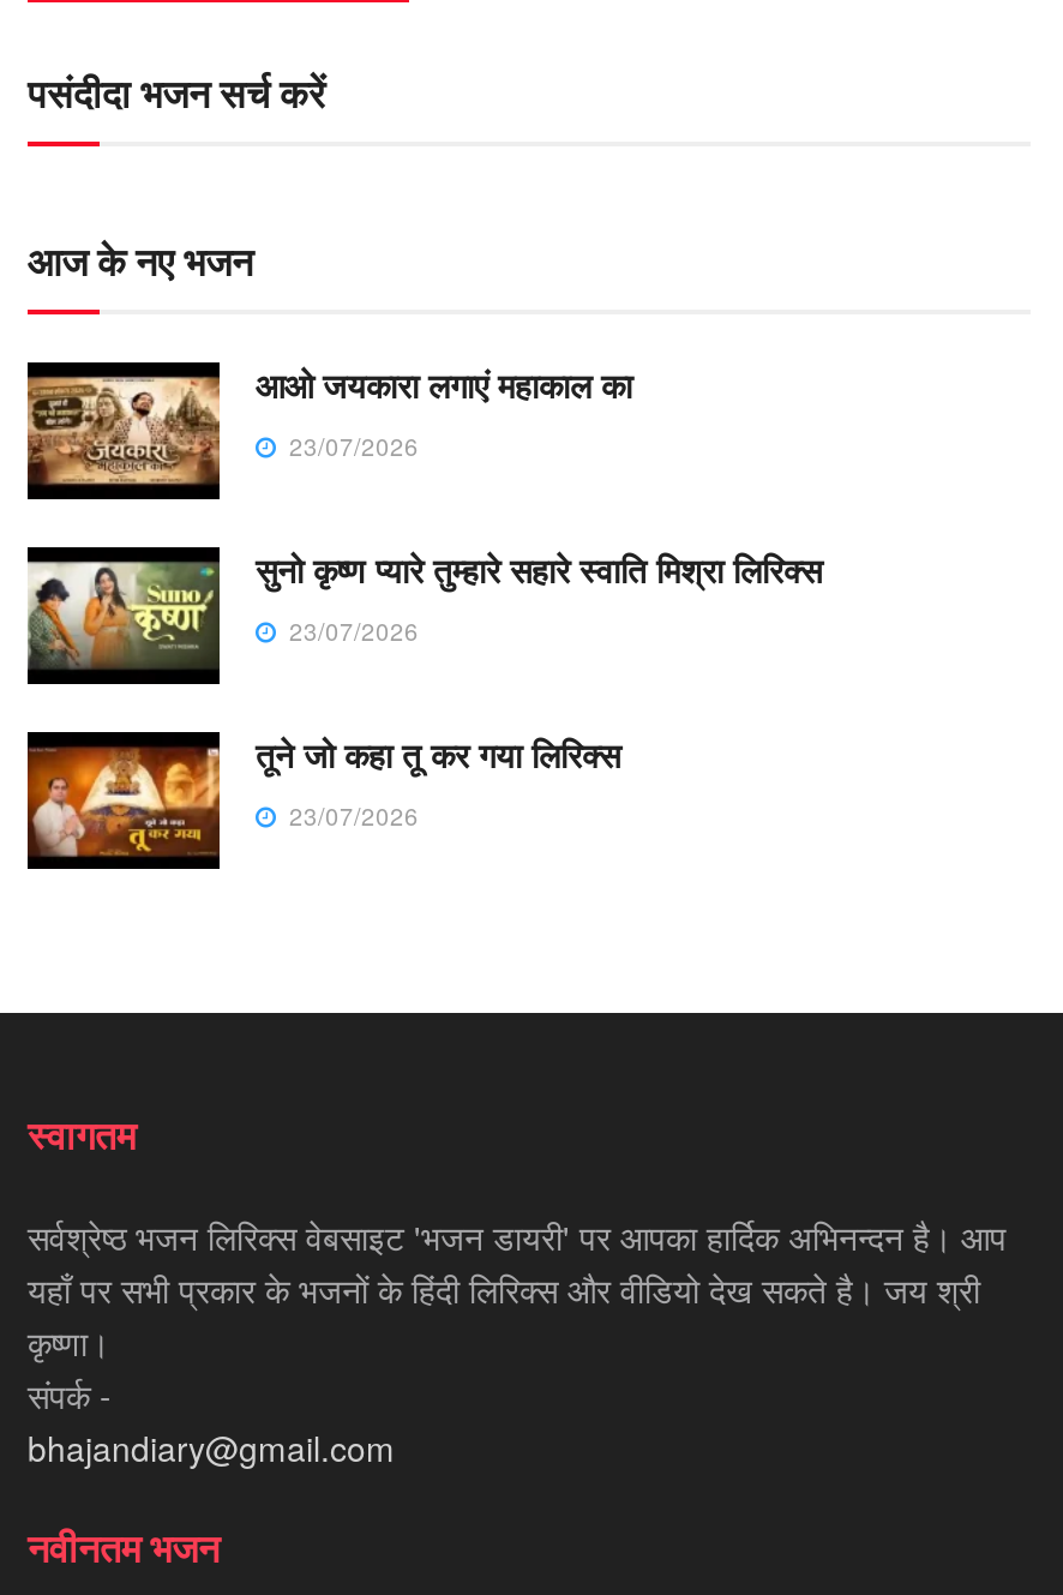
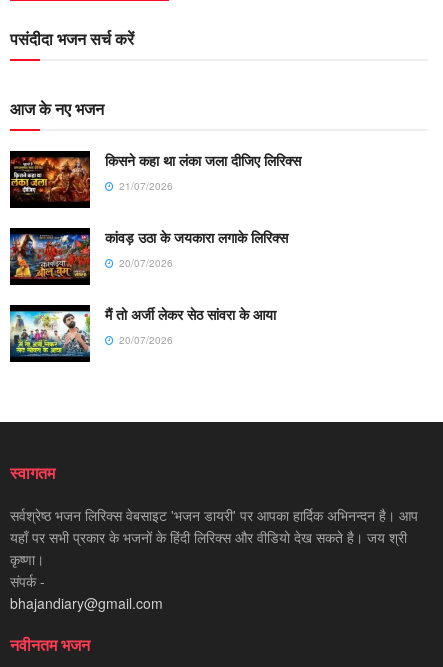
- [image]
- आओ जयकारा लगाएं महाकाल का
- 23/07/2026
+ [image]
+ किसने कहा था लंका जला दीजिए लिरिक्स
+ 21/07/2026

- [image]
- सुनो कृष्ण प्यारे तुम्हारे सहारे स्वाति मिश्रा लिरिक्स
- 23/07/2026
+ [image]
+ कांवड़ उठा के जयकारा लगाके लिरिक्स
+ 20/07/2026

- [image]
- तूने जो कहा तू कर गया लिरिक्स
- 23/07/2026
+ [image]
+ मैं तो अर्जी लेकर सेठ सांवरा के आया
+ 20/07/2026
